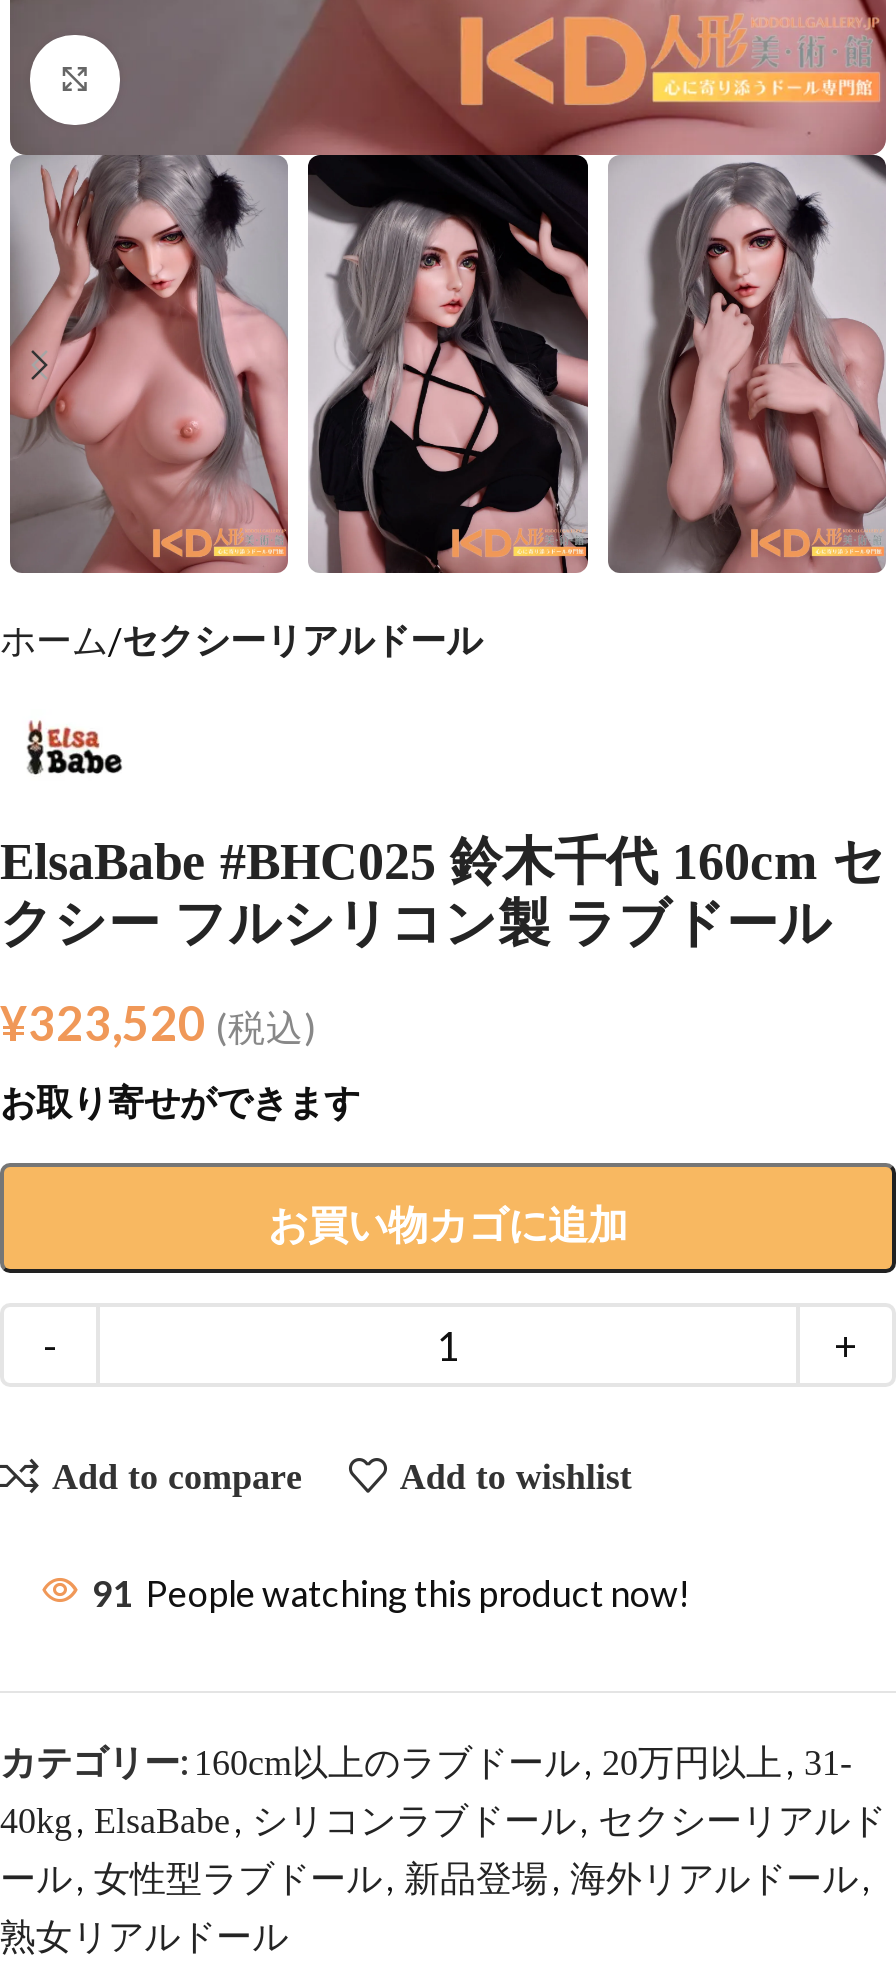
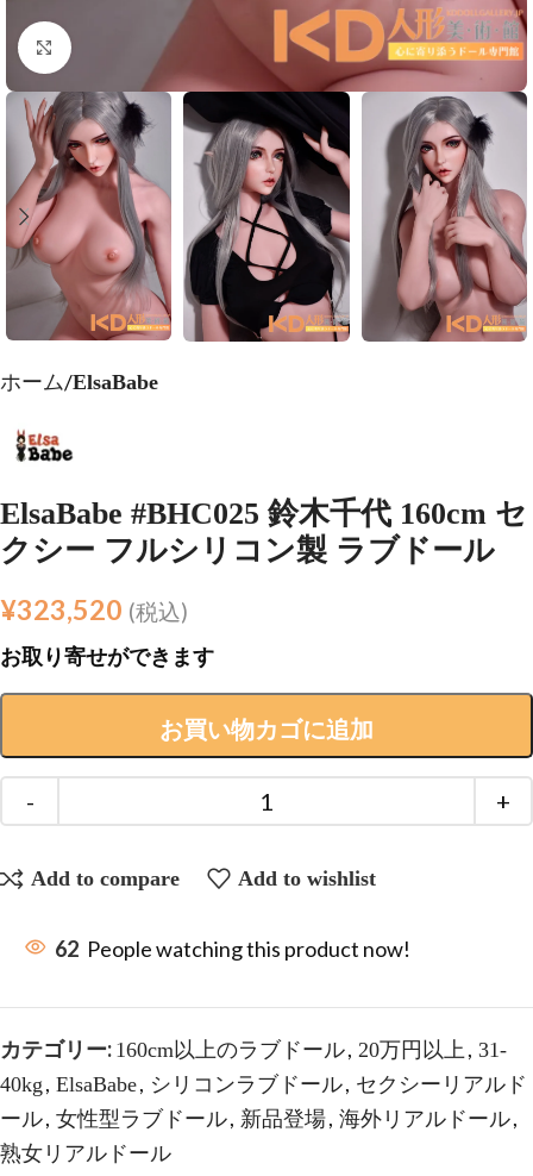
- ホーム セクシーリアルドール
+ ホーム ElsaBabe

- 91 People watching this product now!
+ 62 People watching this product now!
